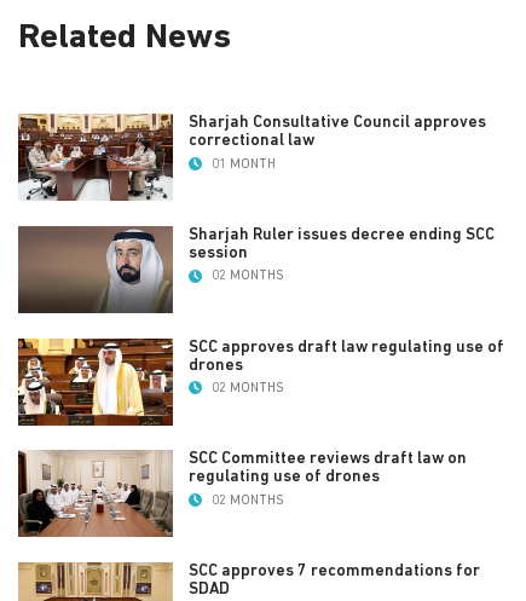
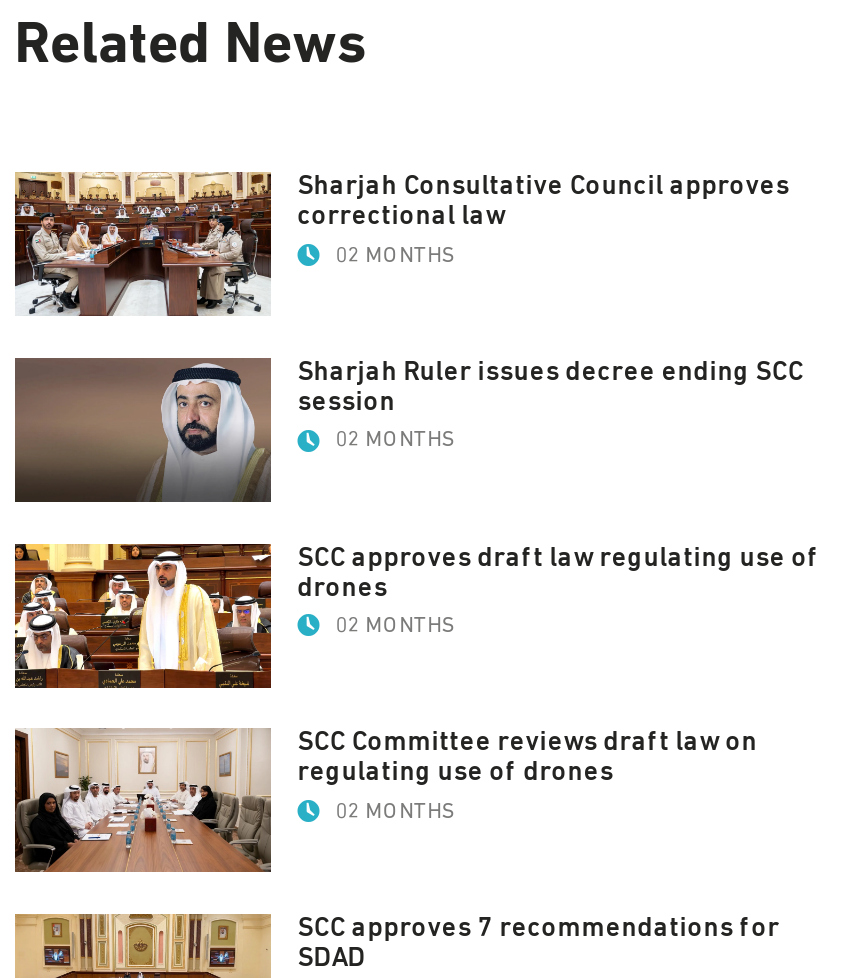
- 01 MONTH
+ 02 MONTHS
